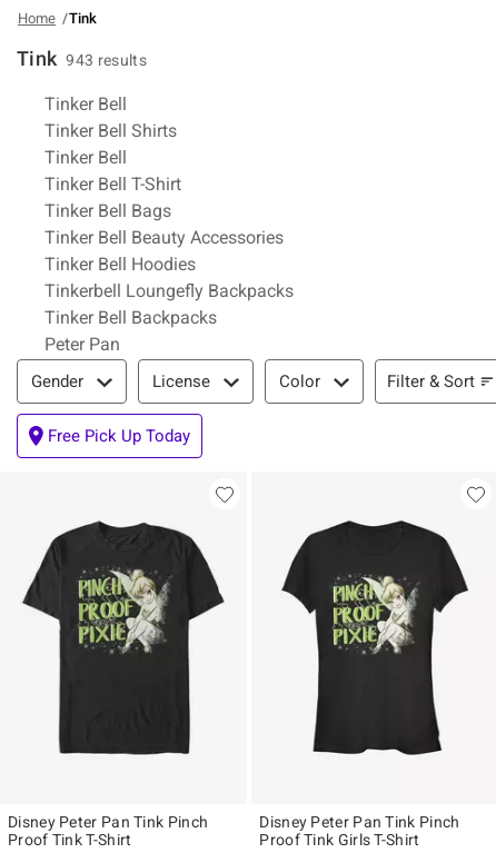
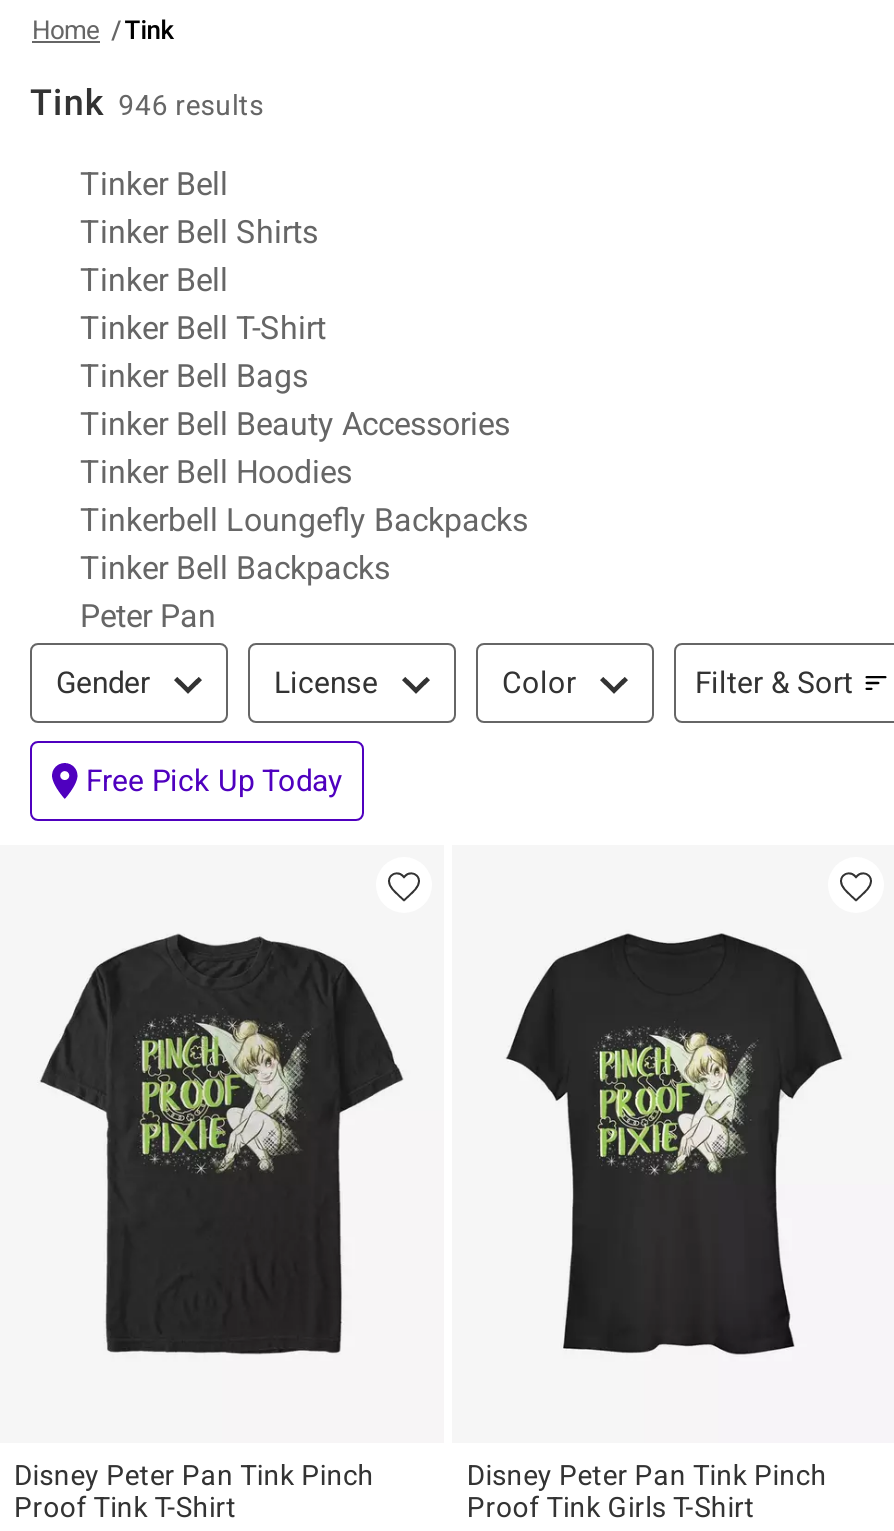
- Tink 943 results
+ Tink 946 results
